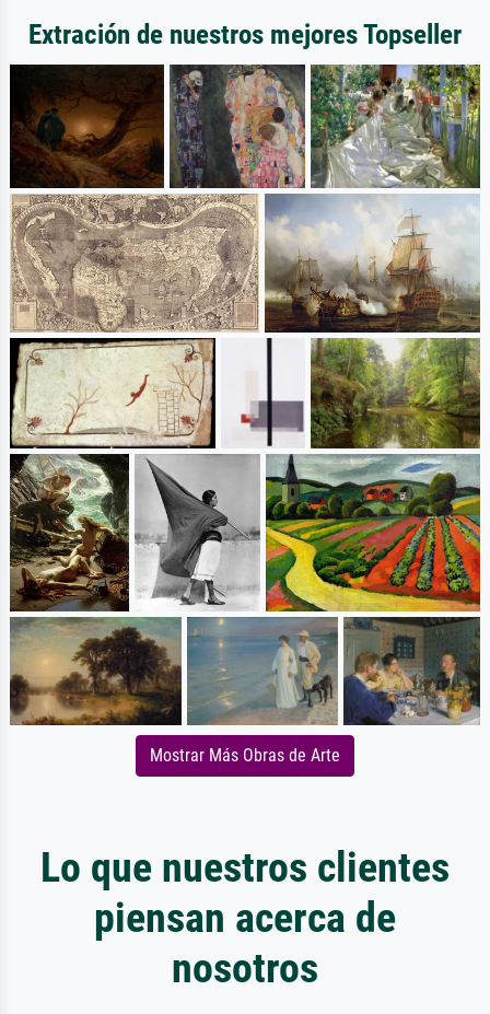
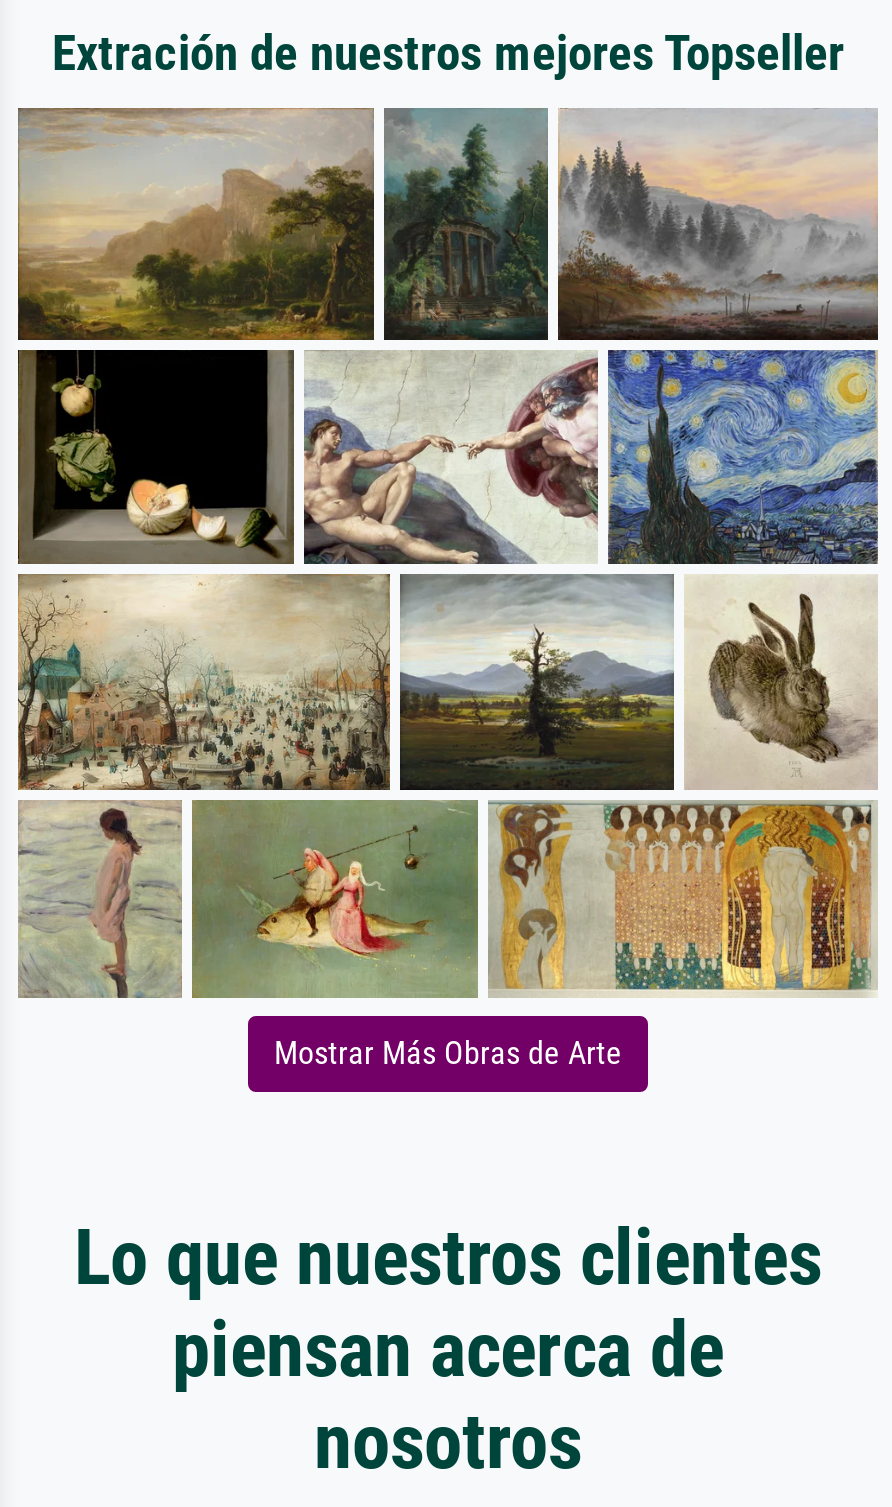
- [image]
+ [image]
